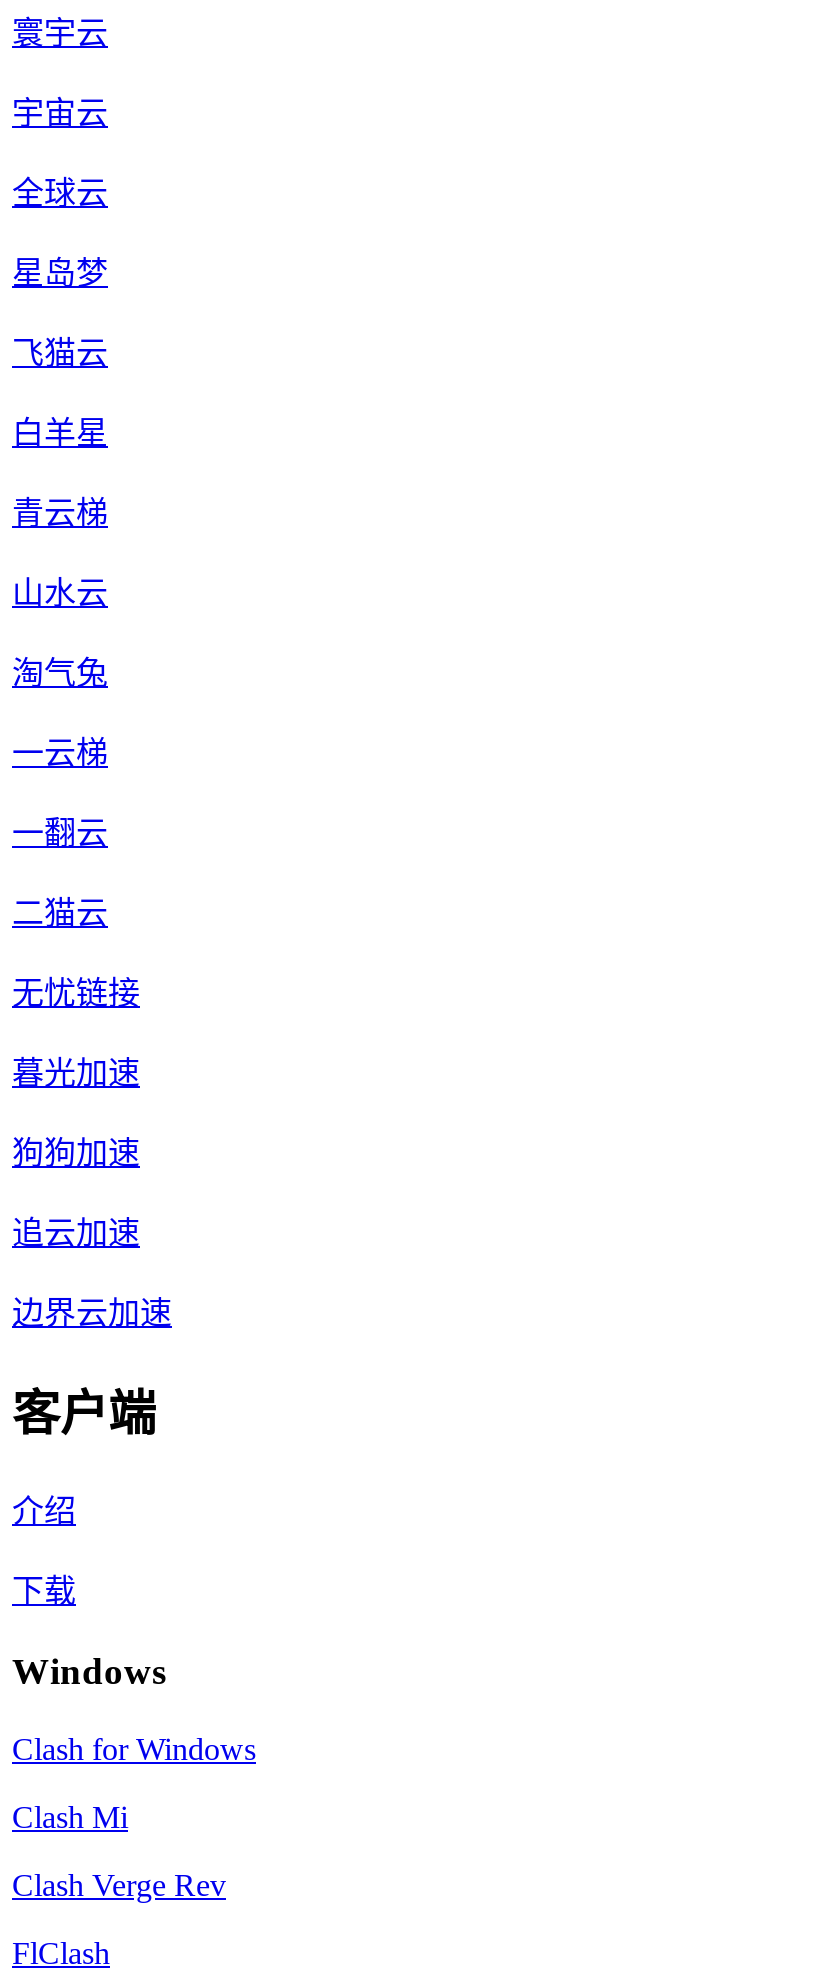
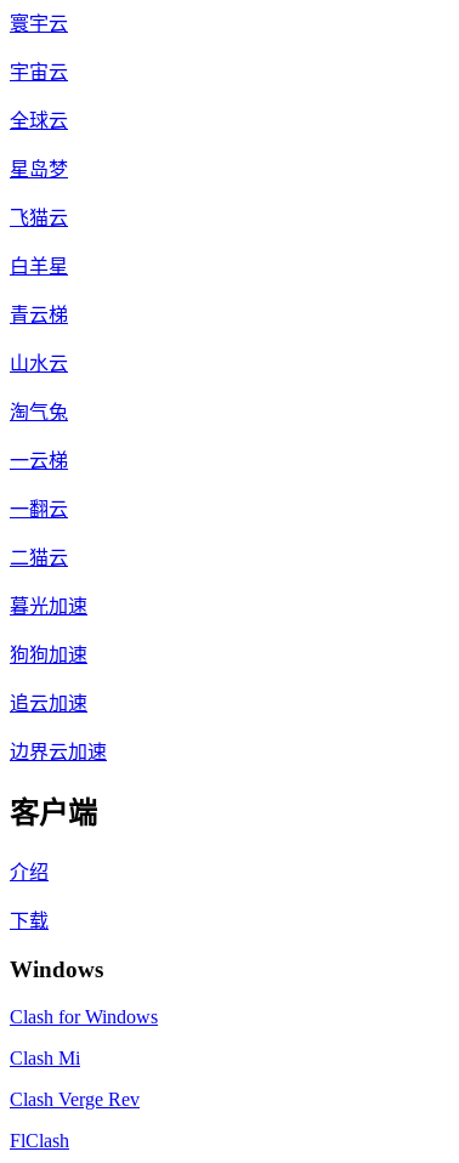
- 无忧链接
